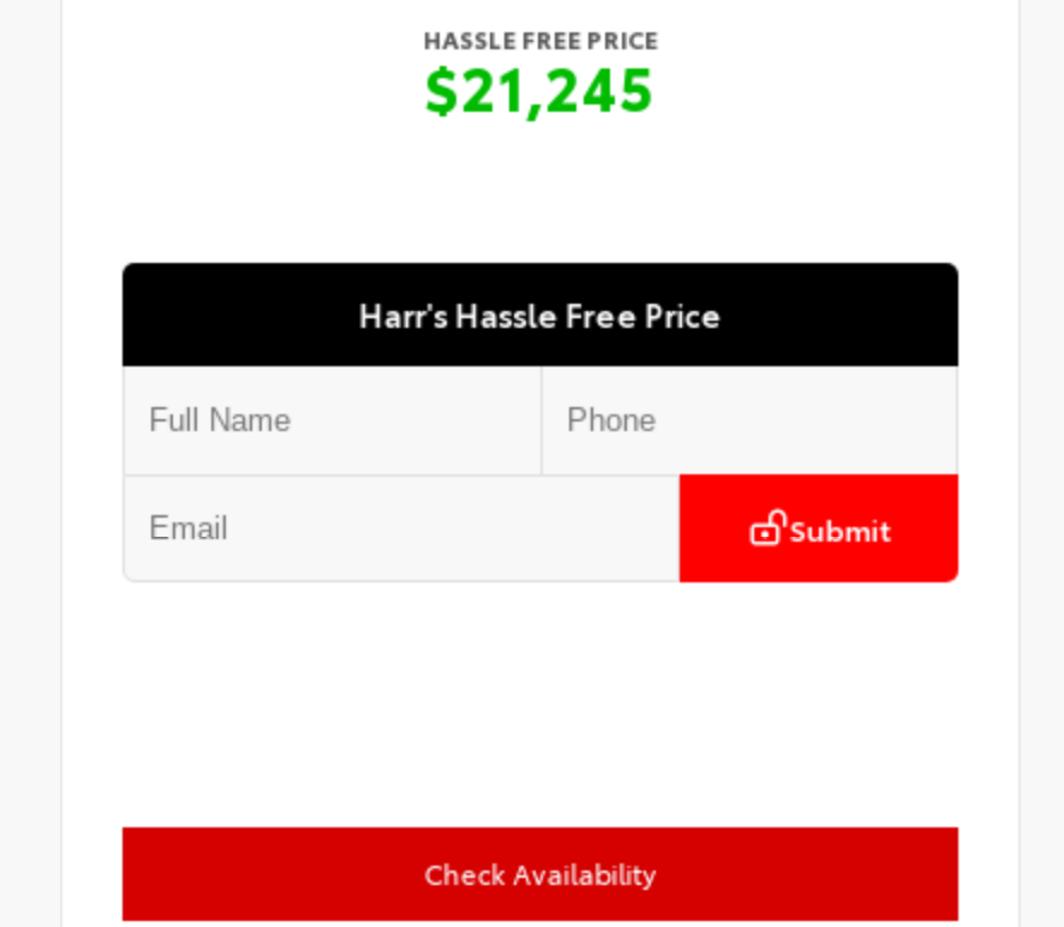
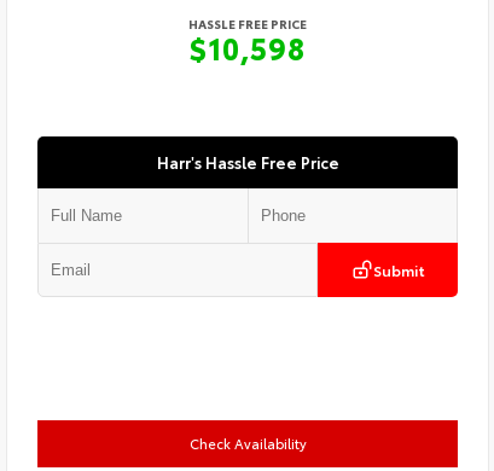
- $21,245
+ $10,598
